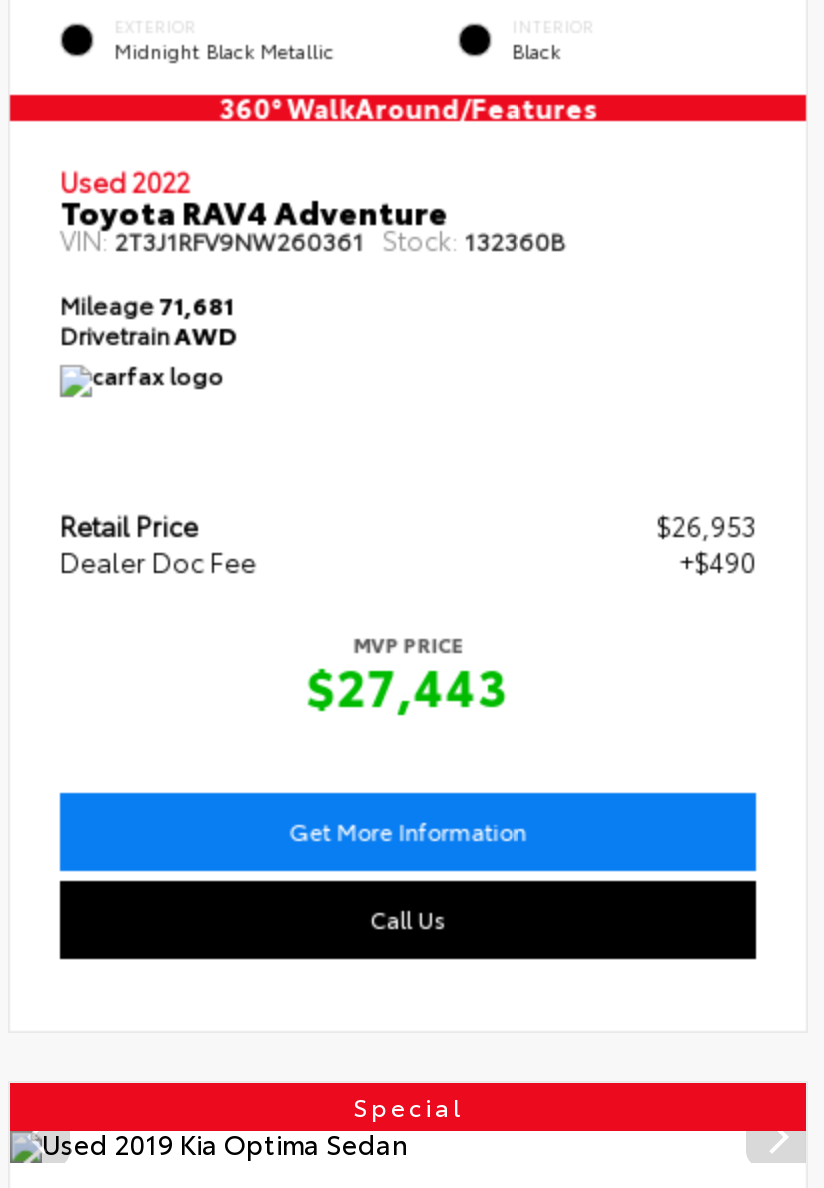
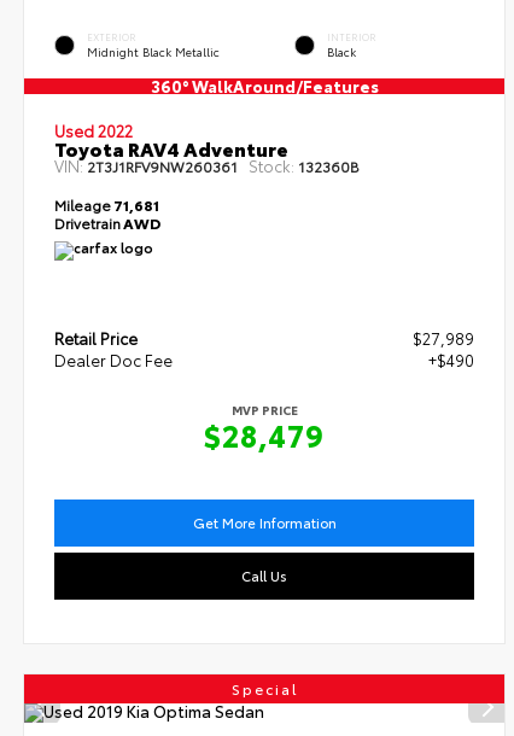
- $26,953
+ $27,989

- $27,443
+ $28,479
